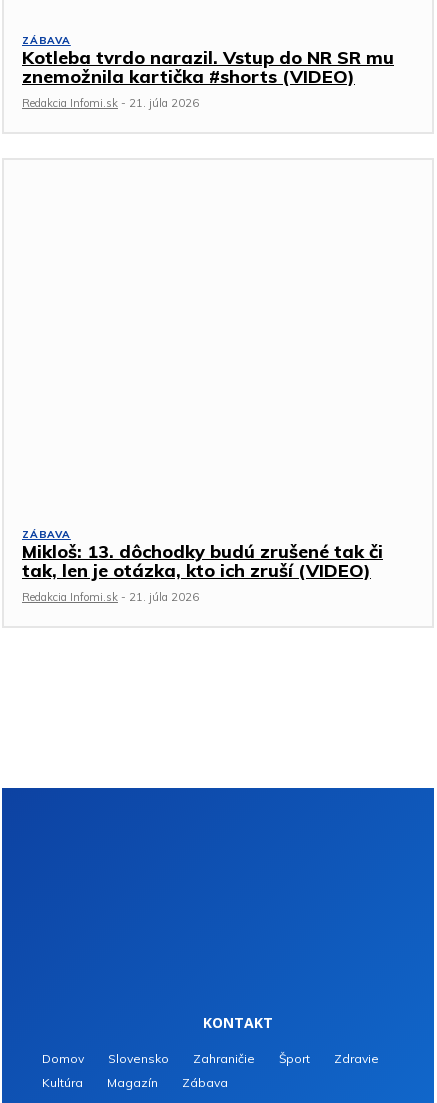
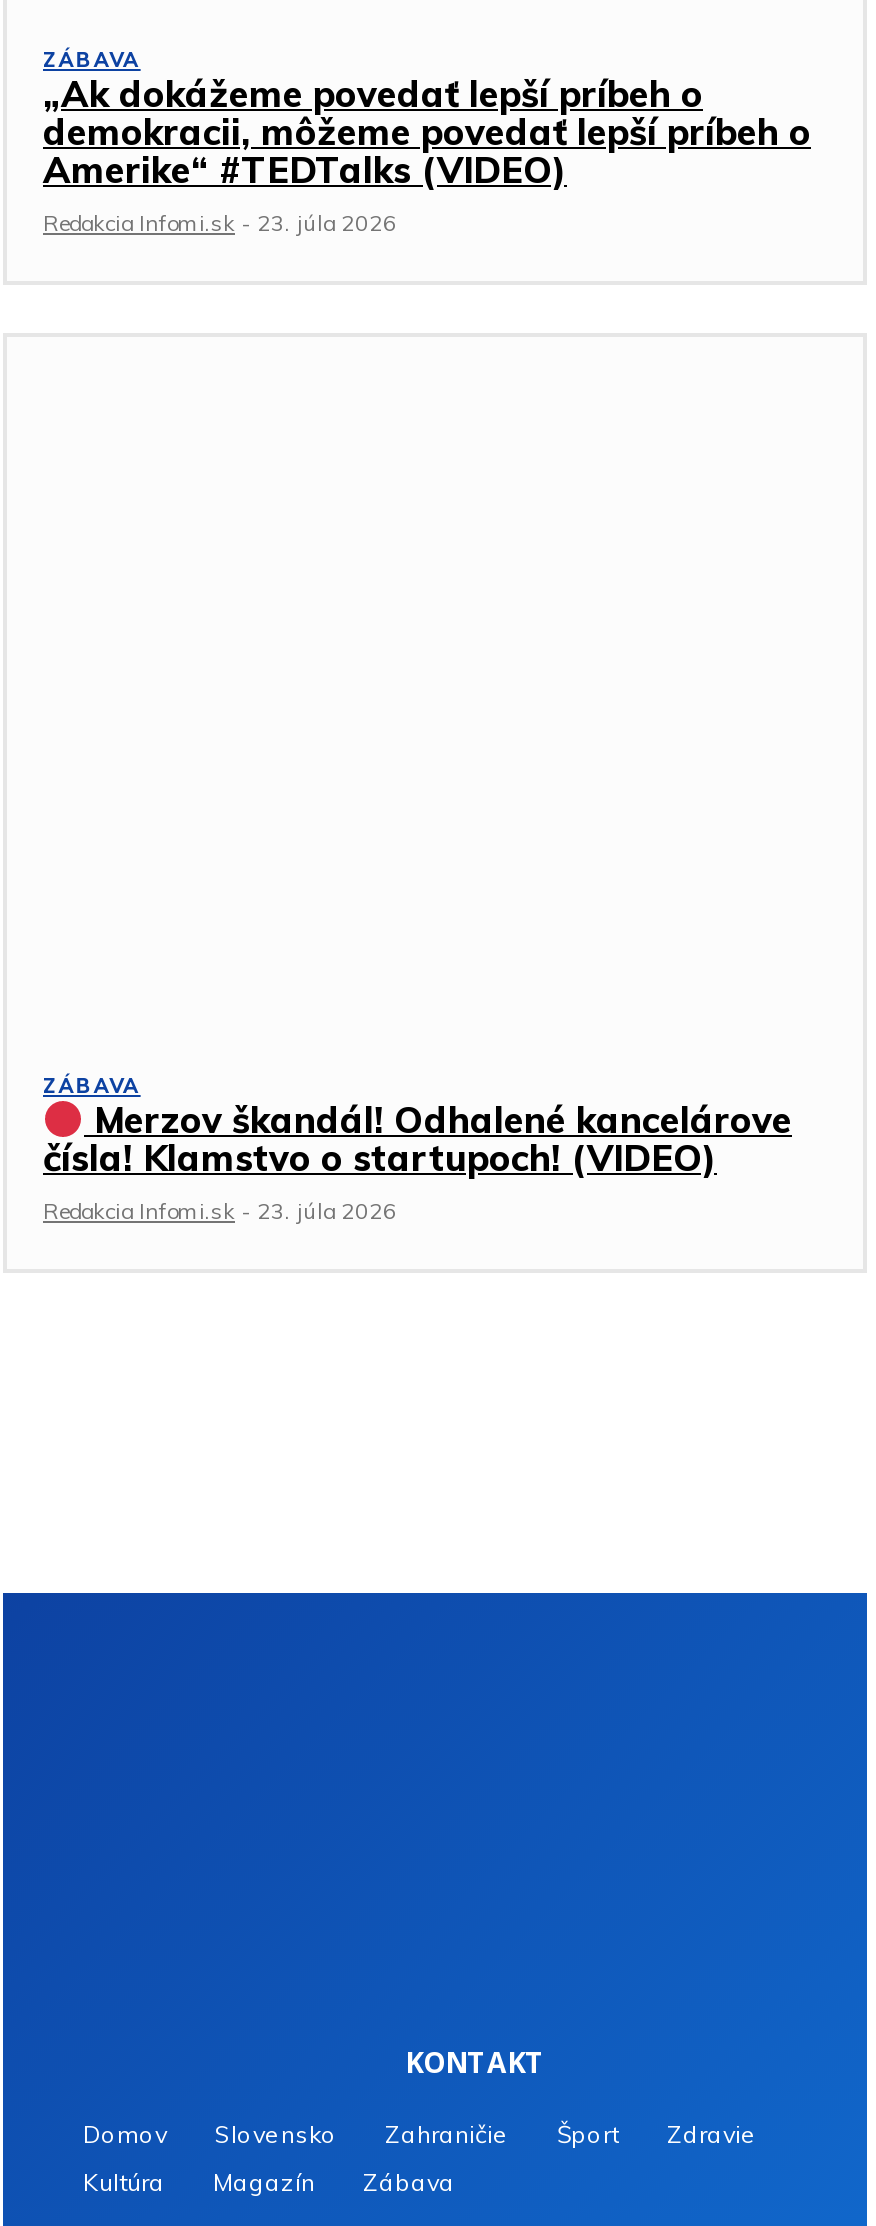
- Kotleba tvrdo narazil. Vstup do NR SR mu
- znemožnila kartička #shorts (VIDEO)
- Redakcia Infomi.sk - 21. júla 2026
+ „Ak dokážeme povedať lepší príbeh o
+ demokracii, môžeme povedať lepší príbeh o
+ Amerike“ #TEDTalks (VIDEO)
+ Redakcia Infomi.sk - 23. júla 2026

- Mikloš: 13. dôchodky budú zrušené tak či
- tak, len je otázka, kto ich zruší (VIDEO)
- Redakcia Infomi.sk - 21. júla 2026
+ Merzov škandál! Odhalené kancelárove
+ čísla! Klamstvo o startupoch! (VIDEO)
+ Redakcia Infomi.sk - 23. júla 2026
